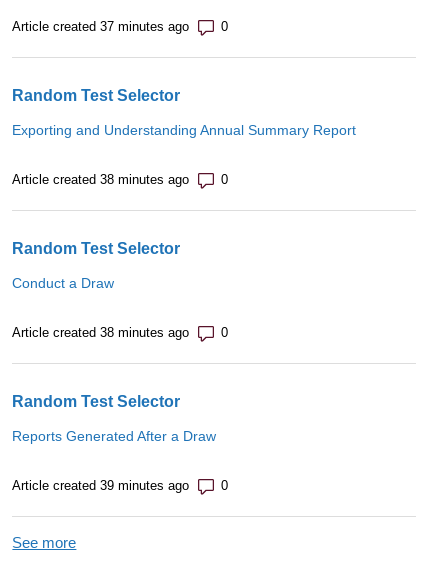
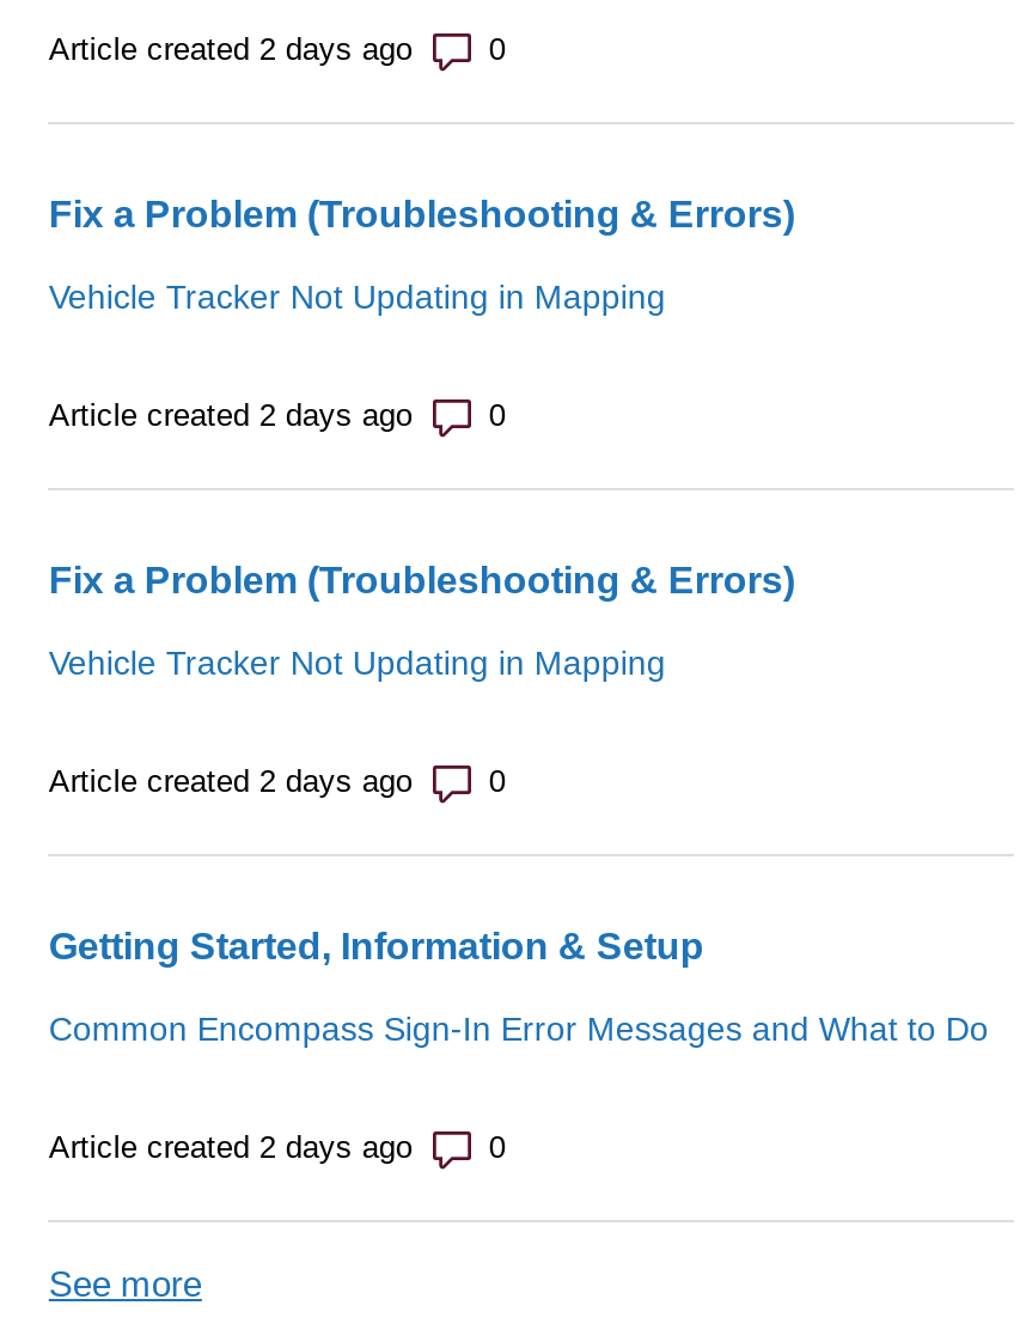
- Article created 37 minutes ago
+ Article created 2 days ago

- Random Test Selector
+ Fix a Problem (Troubleshooting & Errors)

- Exporting and Understanding Annual Summary Report
+ Vehicle Tracker Not Updating in Mapping

- Article created 38 minutes ago
+ Article created 2 days ago

- Random Test Selector
+ Fix a Problem (Troubleshooting & Errors)

- Conduct a Draw
+ Vehicle Tracker Not Updating in Mapping

- Article created 38 minutes ago
+ Article created 2 days ago

- Random Test Selector
+ Getting Started, Information & Setup

- Reports Generated After a Draw
+ Common Encompass Sign-In Error Messages and What to Do

- Article created 39 minutes ago
+ Article created 2 days ago
